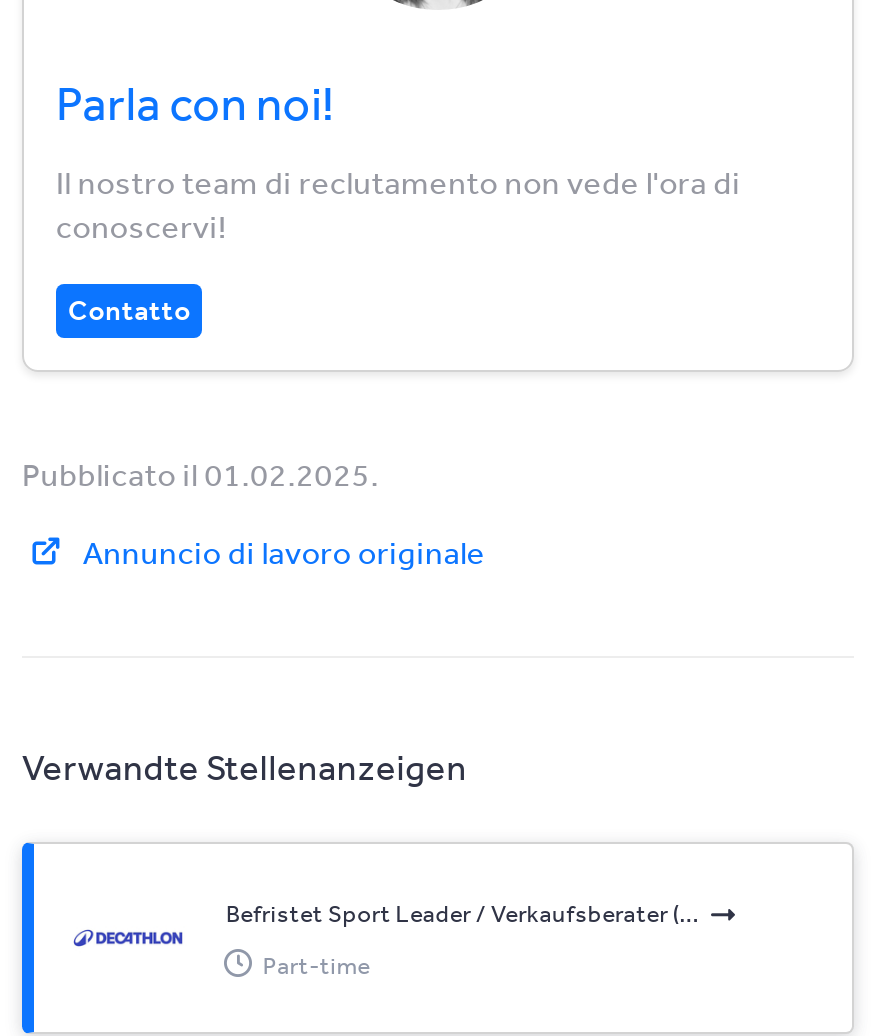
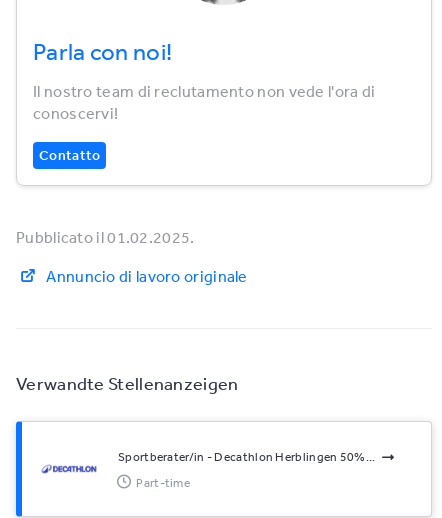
- Befristet Sport Leader / Verkaufsberater (...
+ Sportberater/in - Decathlon Herblingen 50%...
